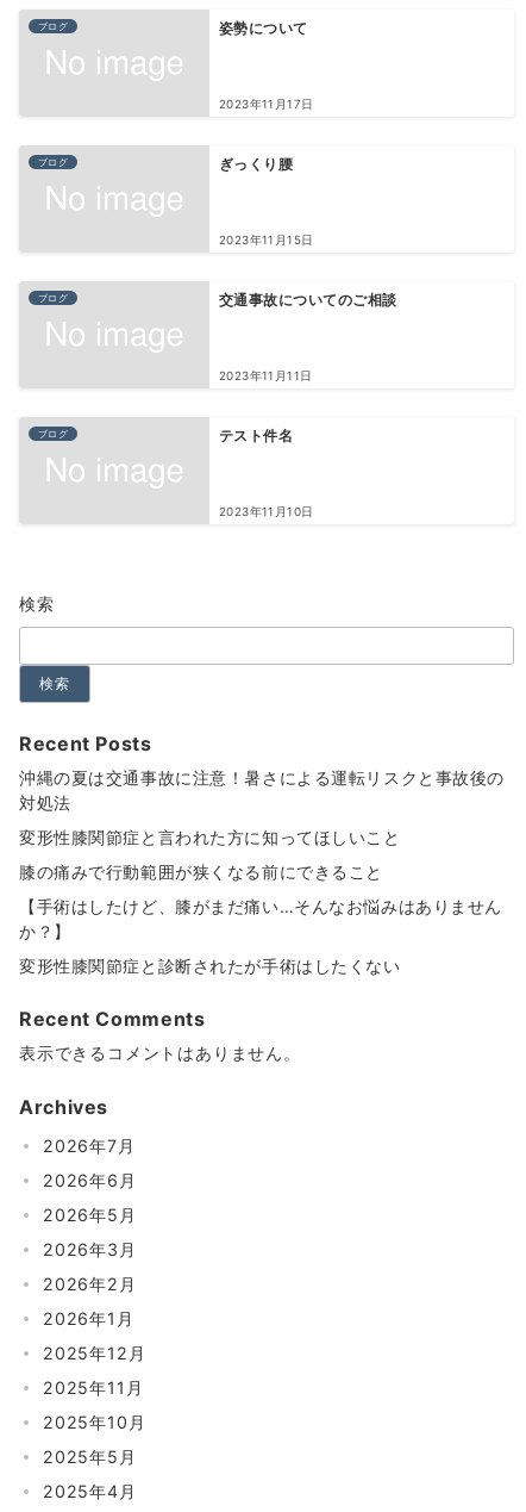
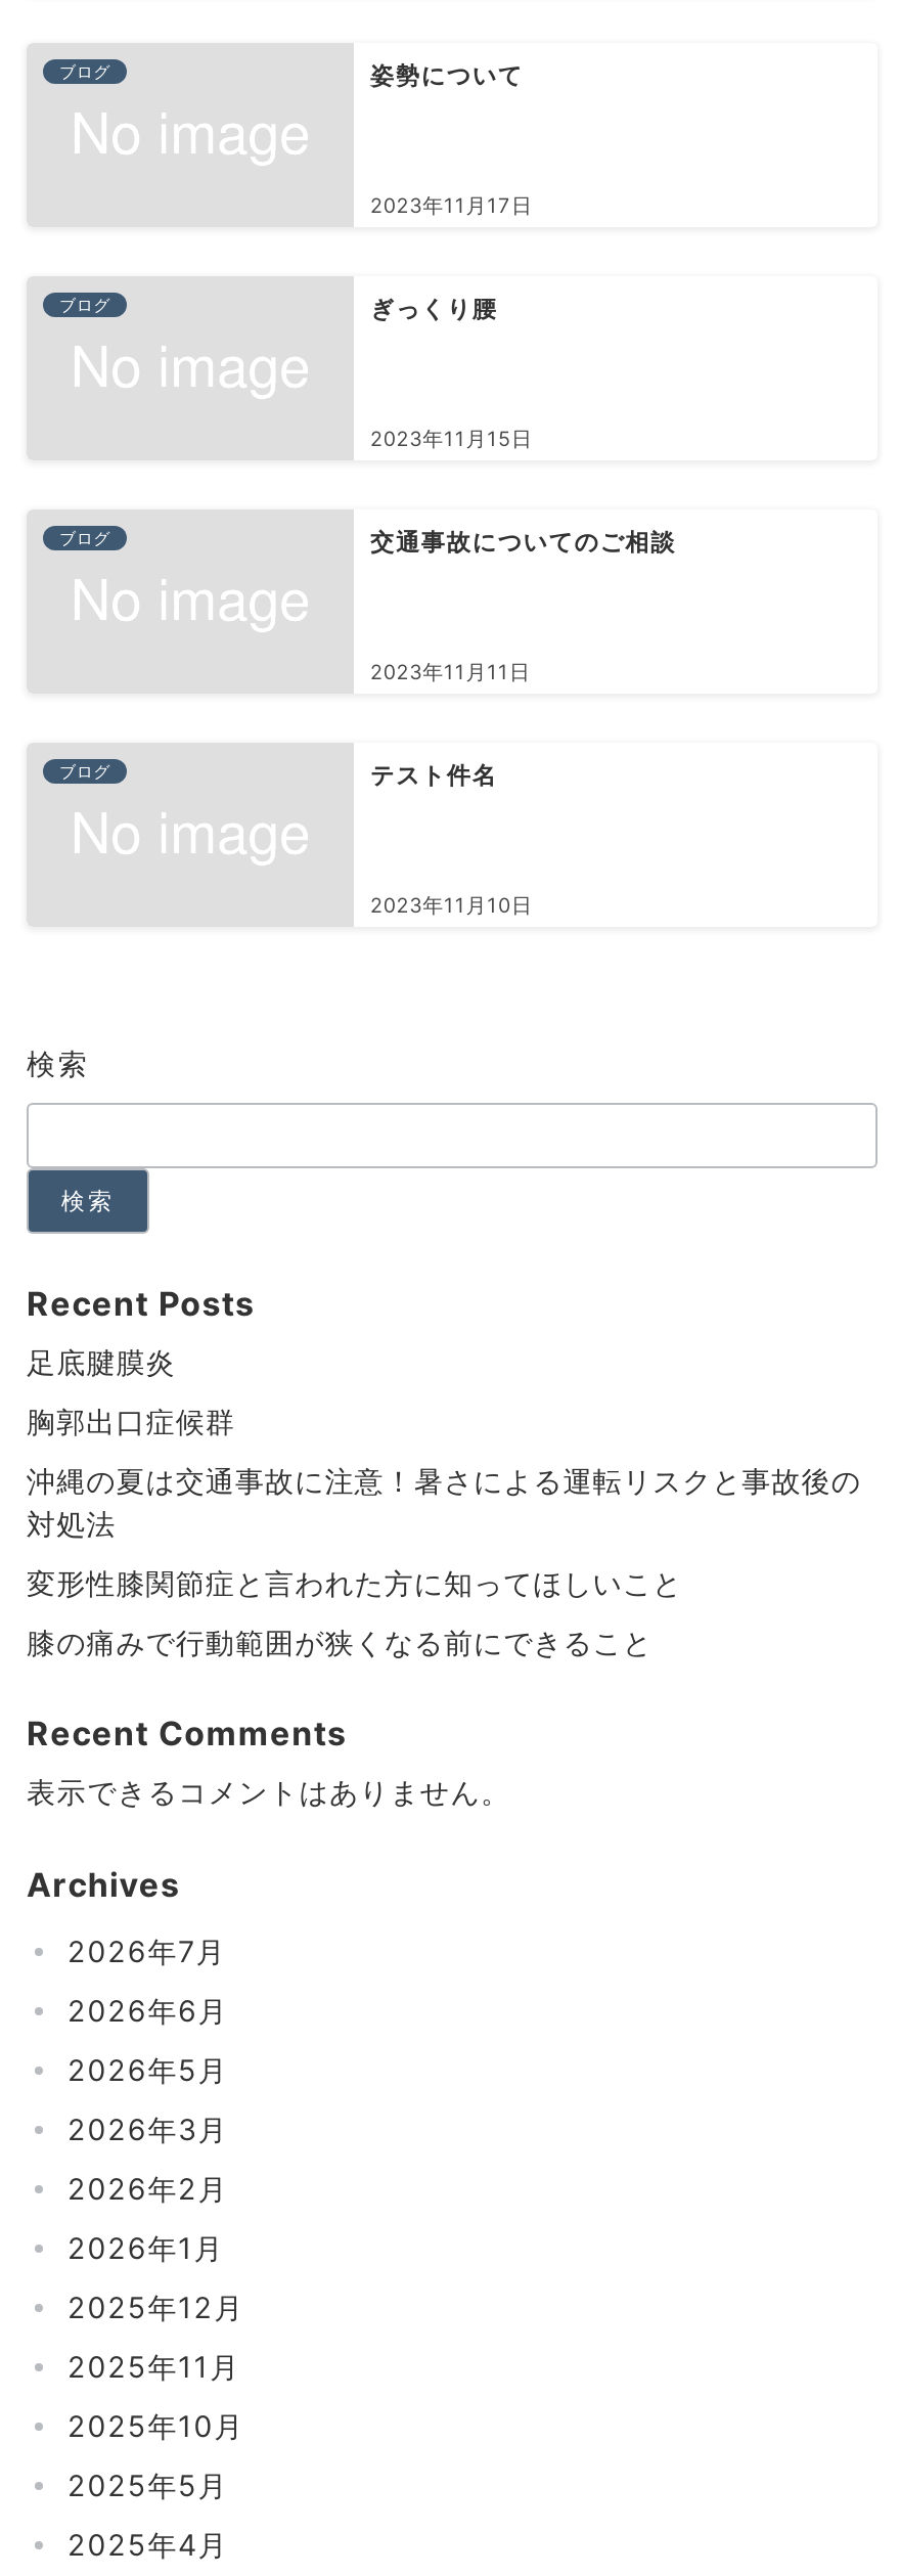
+ 足底腱膜炎
+ 胸郭出口症候群

moved down: 沖縄の夏は交通事故に注意！暑さによる運転リスクと事故後の | 対処法 | 変形性膝関節症と言われた方に知ってほしいこと | 膝の痛みで行動範囲が狭くなる前にできること

- 【手術はしたけど、膝がまだ痛い…そんなお悩みはありません
- か？】
- 変形性膝関節症と診断されたが手術はしたくない
